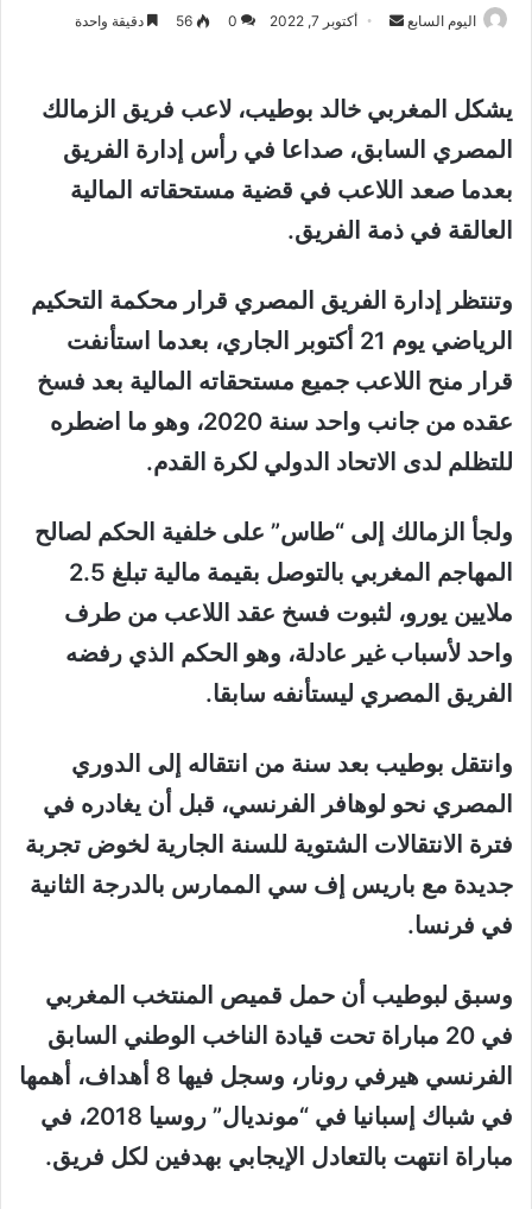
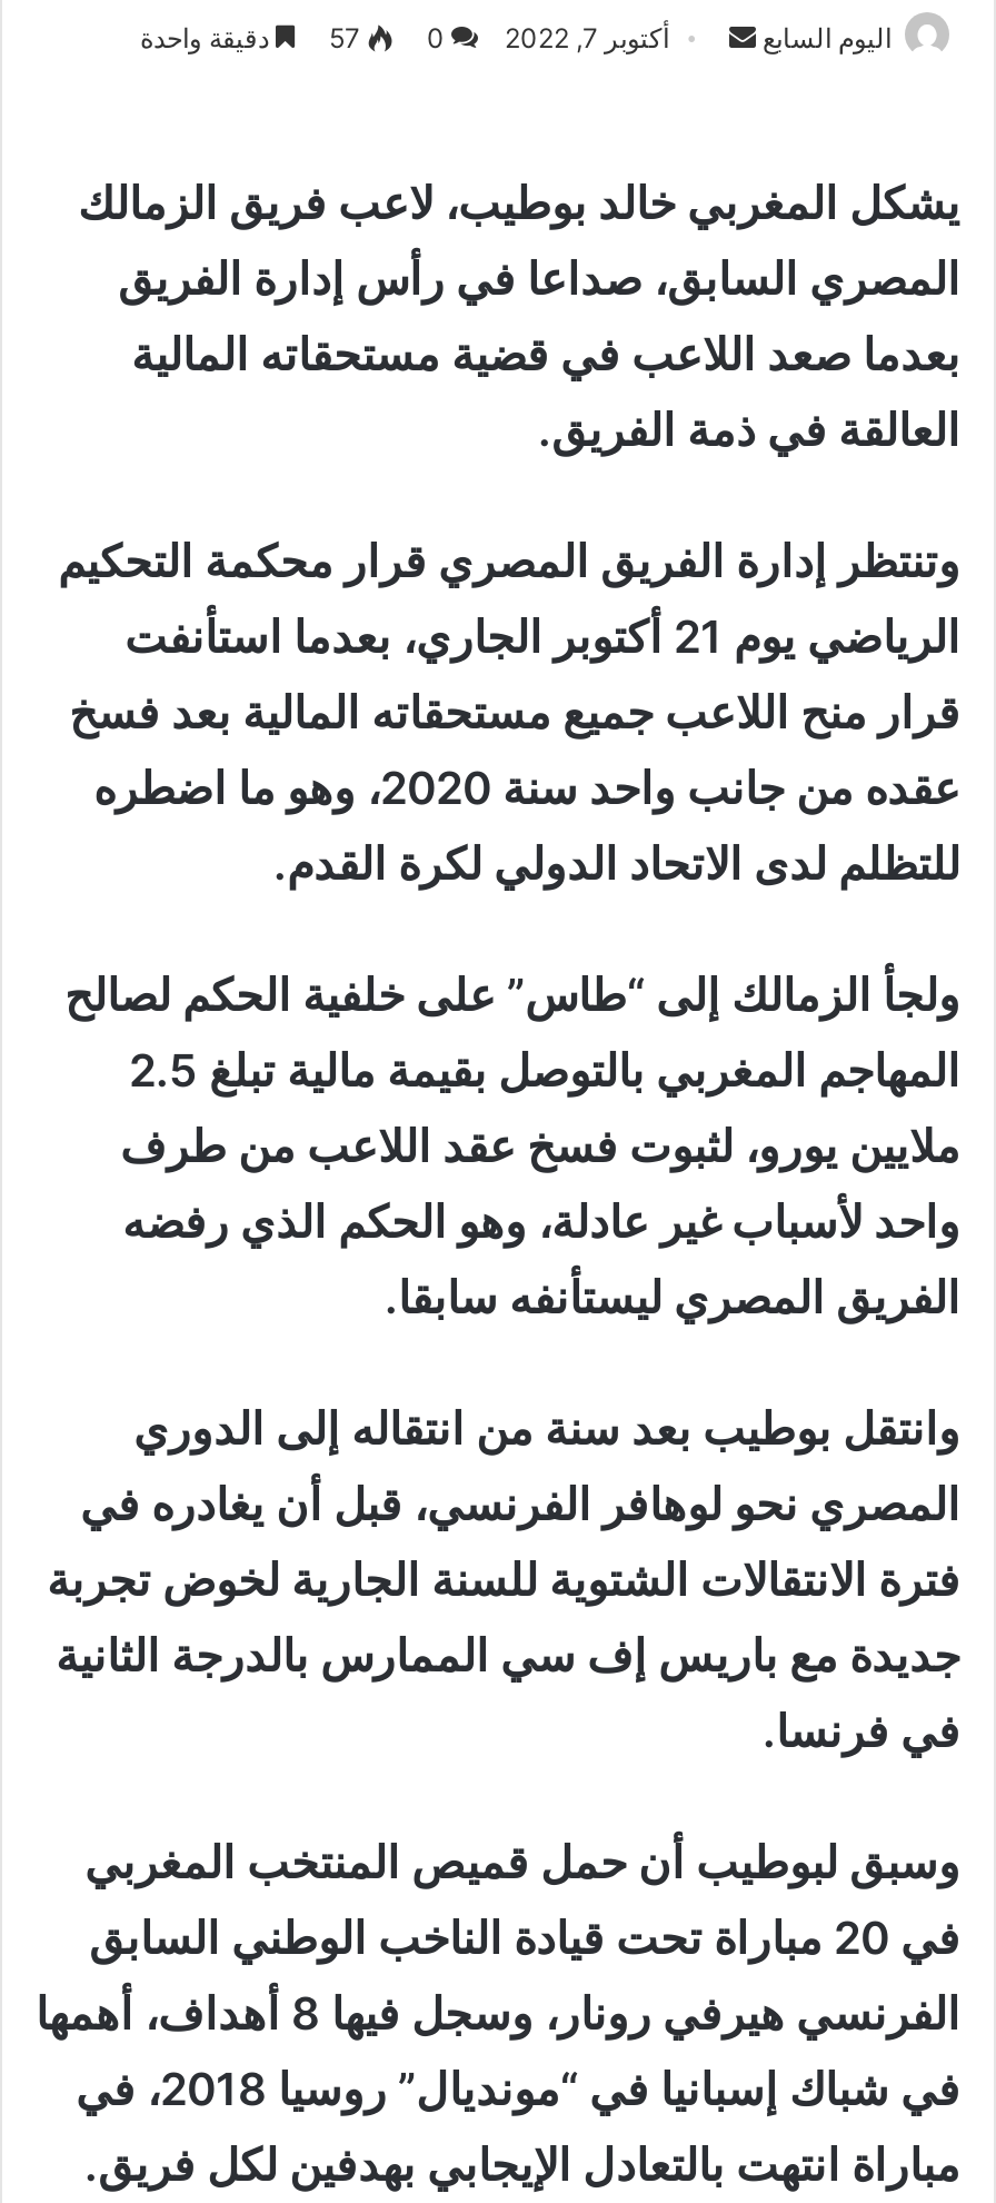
- 0 56 دقيقة واحدة
+ 0 57 دقيقة واحدة
